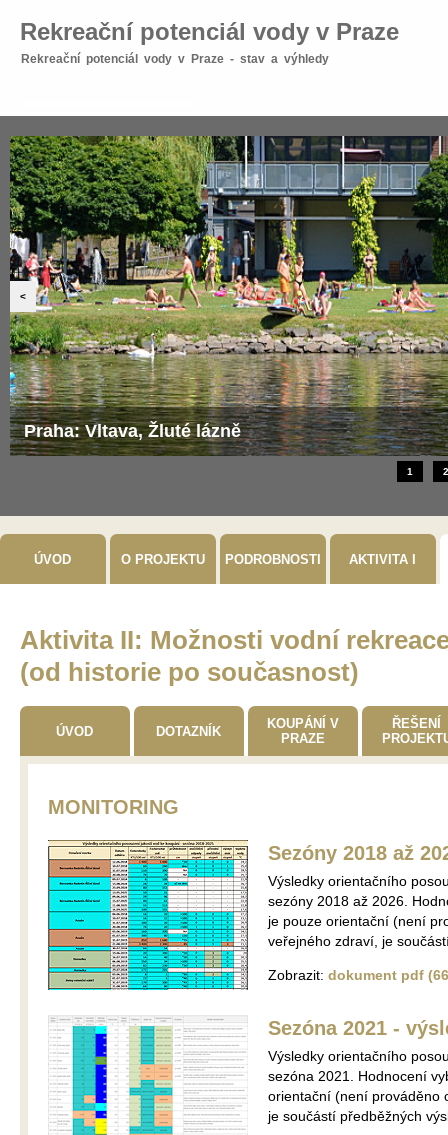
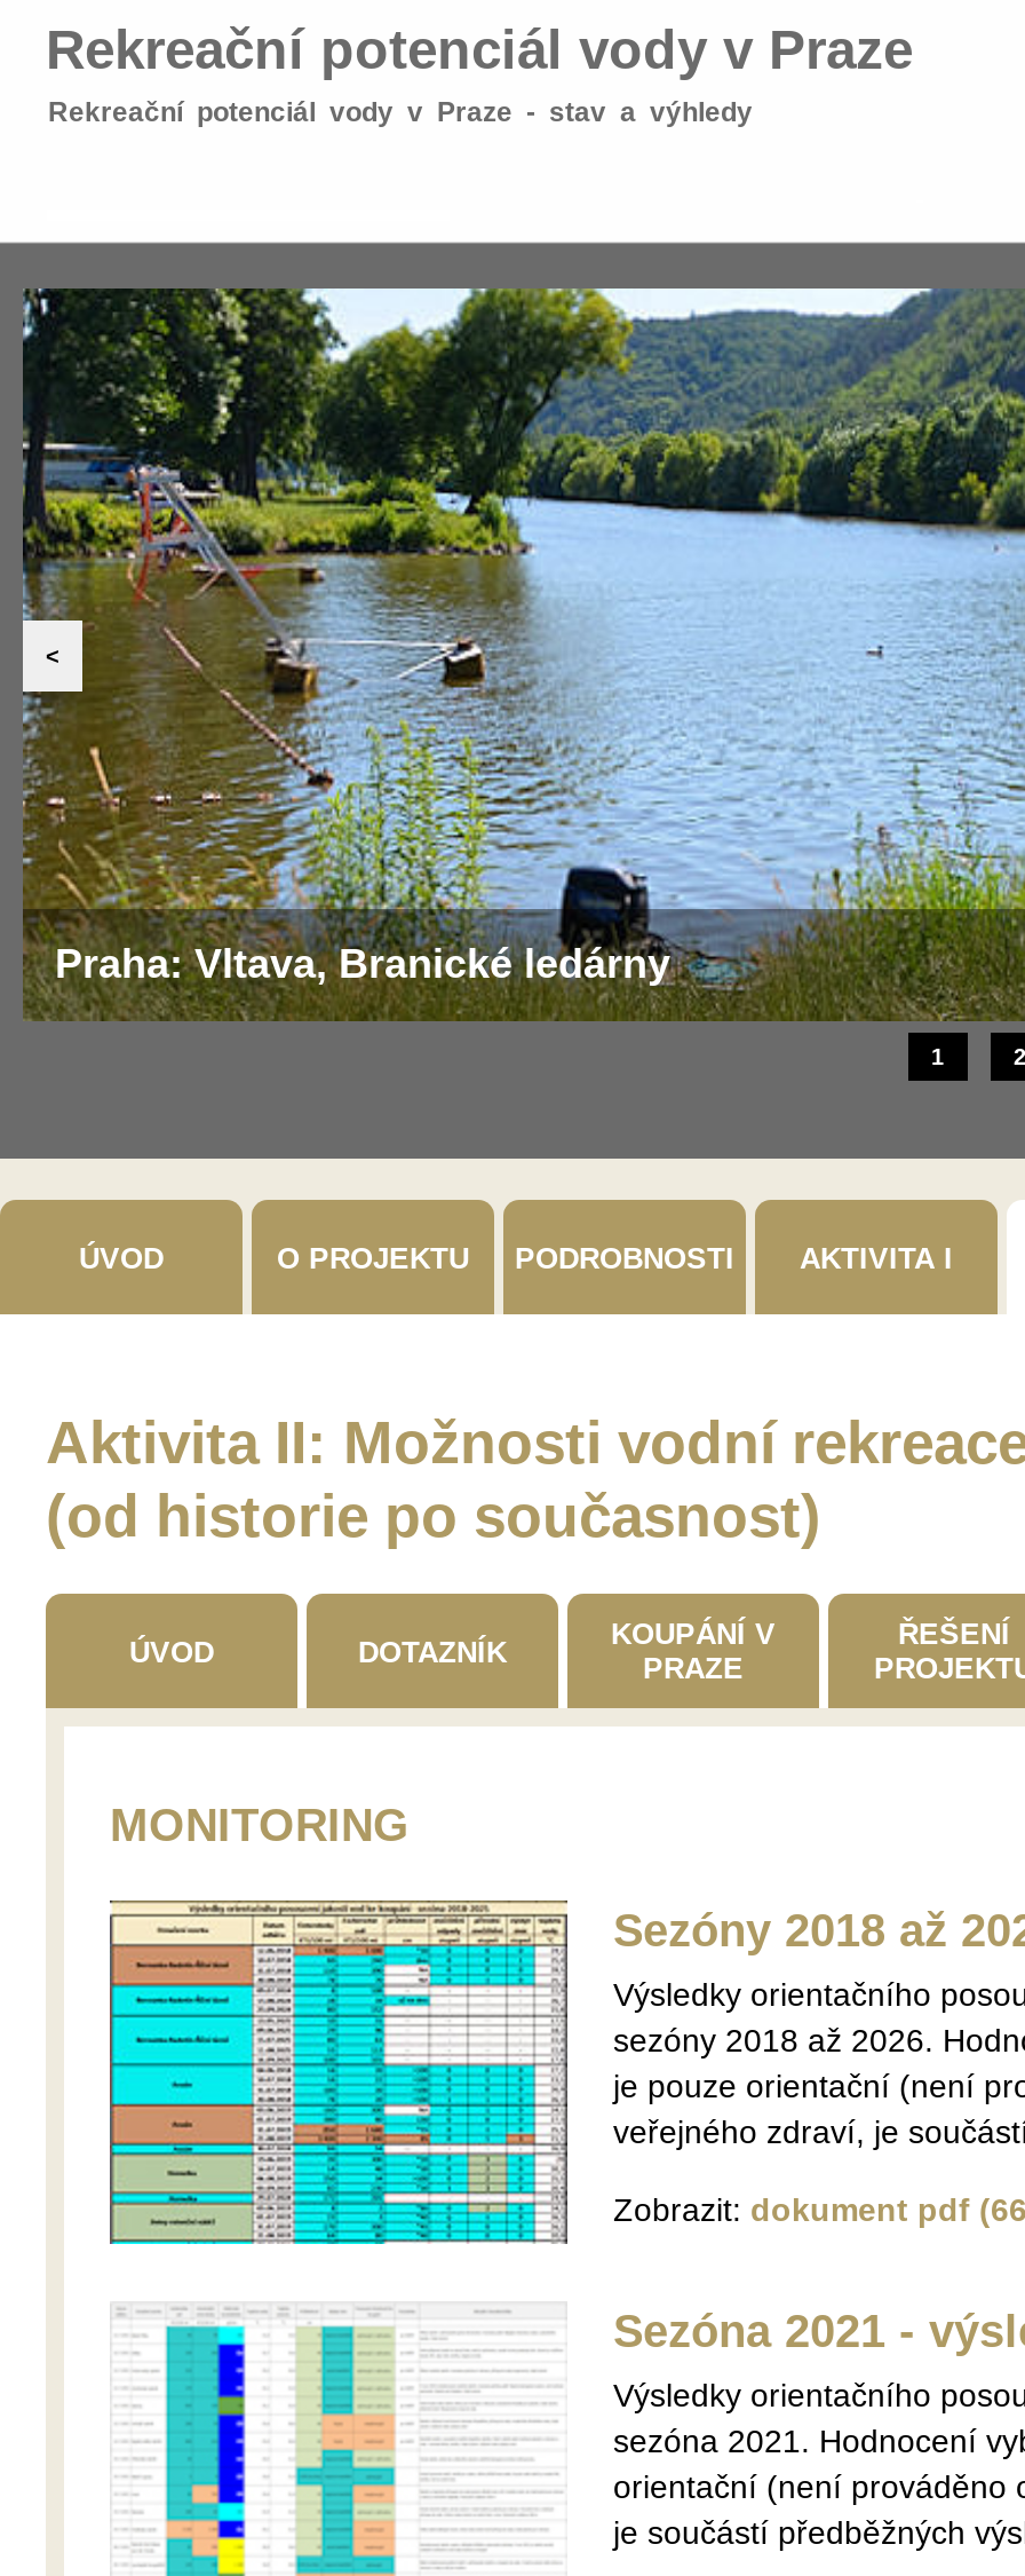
- [image]
- Praha: Vltava, Žluté lázně
+ [image]
+ Praha: Vltava, Branické ledárny
